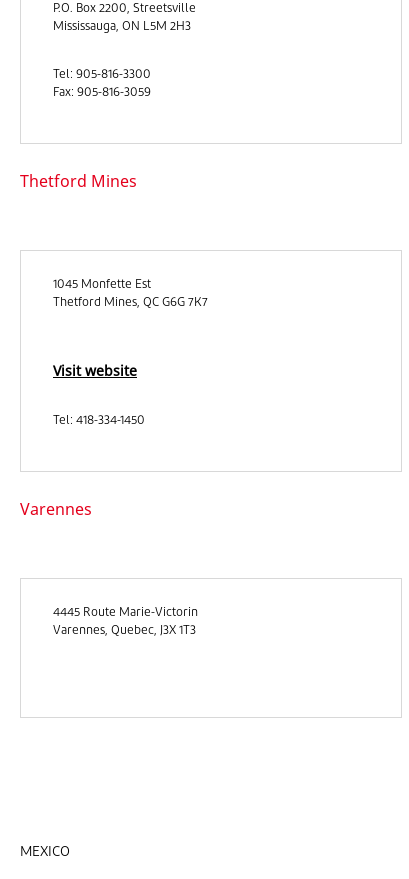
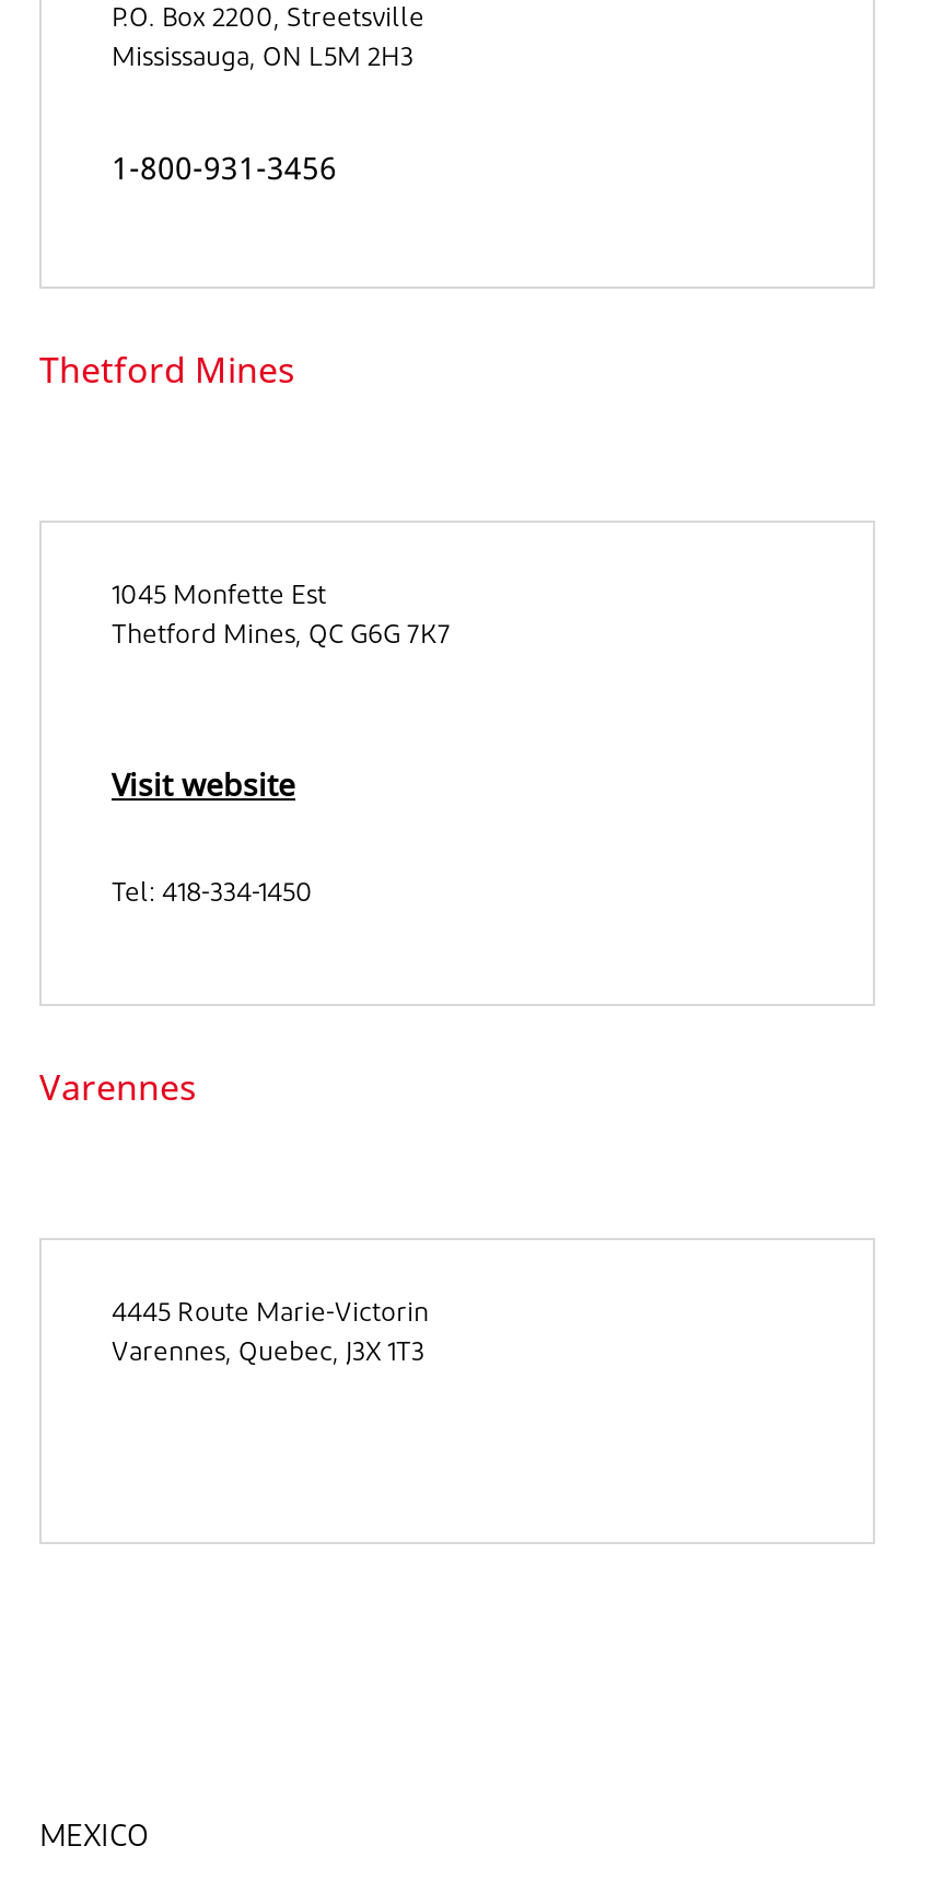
- Tel: 905-816-3300
- Fax: 905-816-3059
+ 1-800-931-3456
